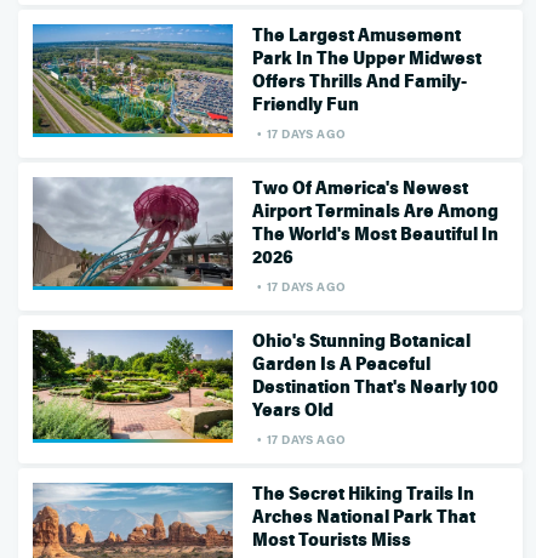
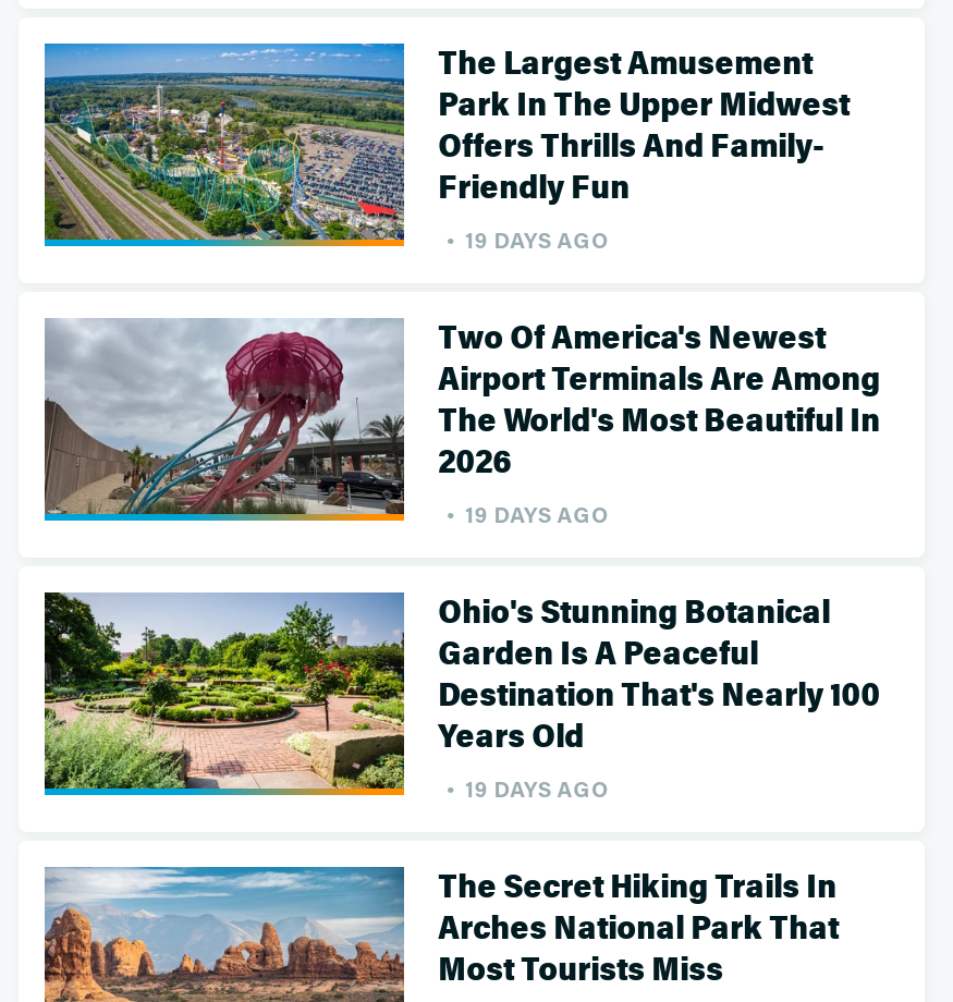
- 17 DAYS AGO
+ 19 DAYS AGO

- 17 DAYS AGO
+ 19 DAYS AGO

- 17 DAYS AGO
+ 19 DAYS AGO
